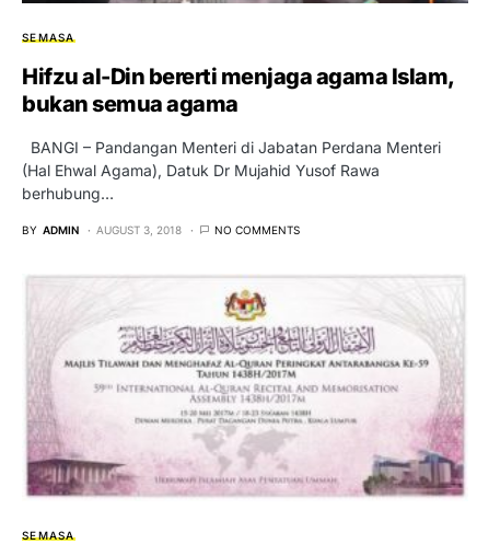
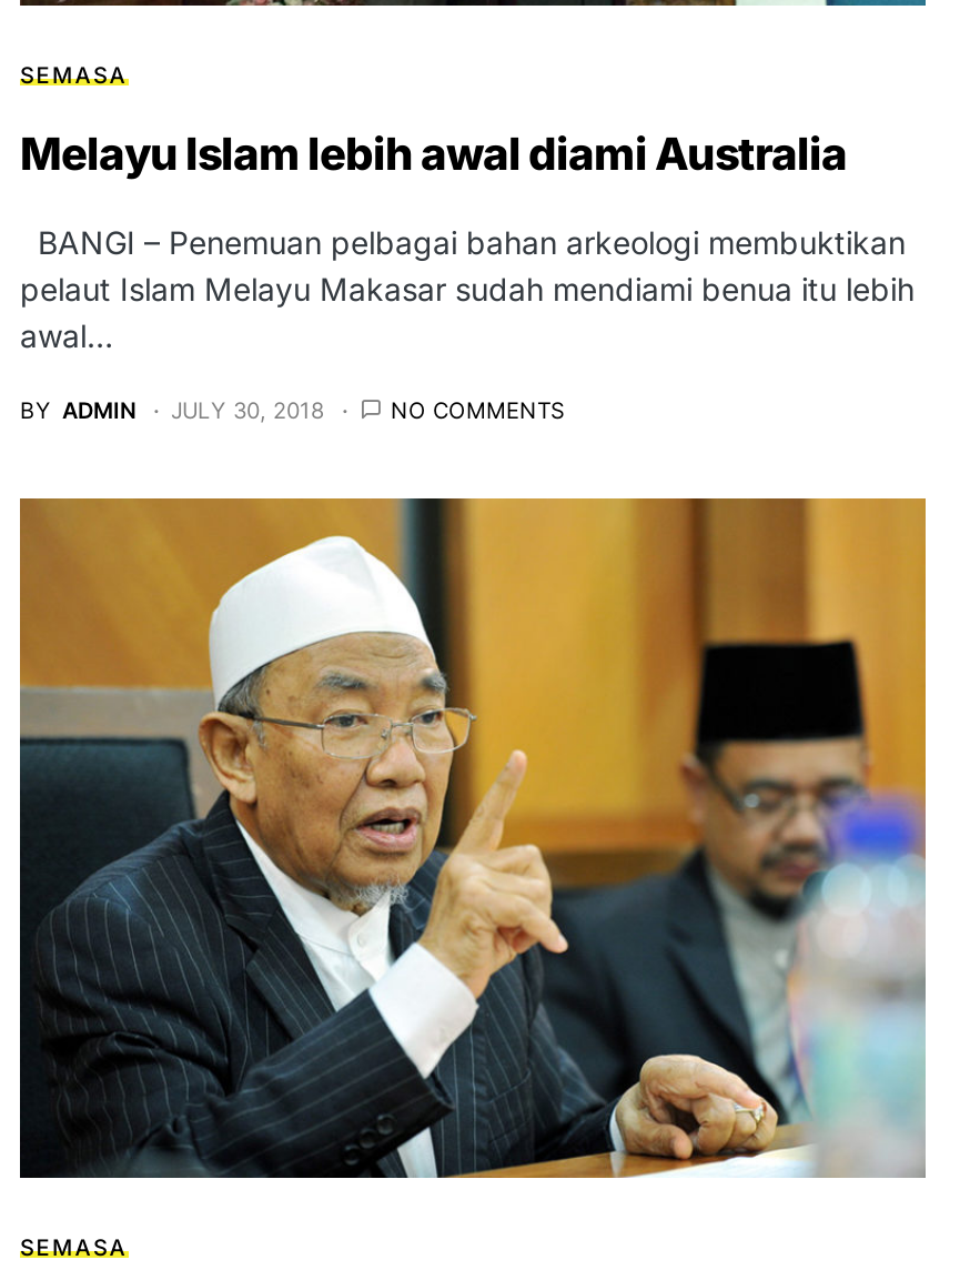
- Hifzu al-Din bererti menjaga agama Islam,
- bukan semua agama
+ Melayu Islam lebih awal diami Australia

- BANGI – Pandangan Menteri di Jabatan Perdana Menteri
- (Hal Ehwal Agama), Datuk Dr Mujahid Yusof Rawa
- berhubung…
+ BANGI – Penemuan pelbagai bahan arkeologi membuktikan
+ pelaut Islam Melayu Makasar sudah mendiami benua itu lebih
+ awal…

- BY ADMIN AUGUST 3, 2018
+ BY ADMIN JULY 30, 2018

moved up: BY ADMIN | NO COMMENTS

- [image]
+ [image]
